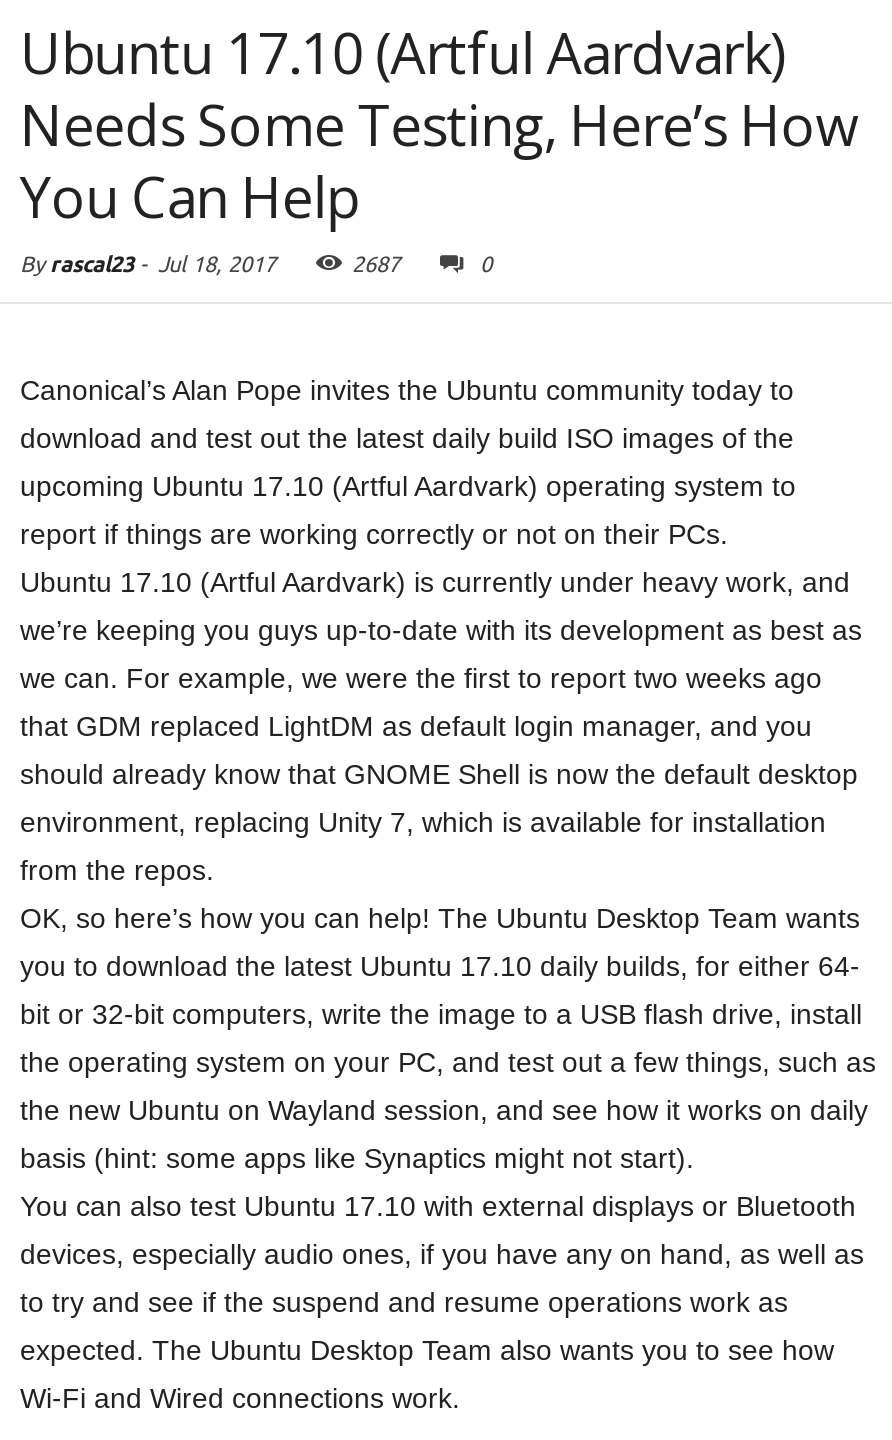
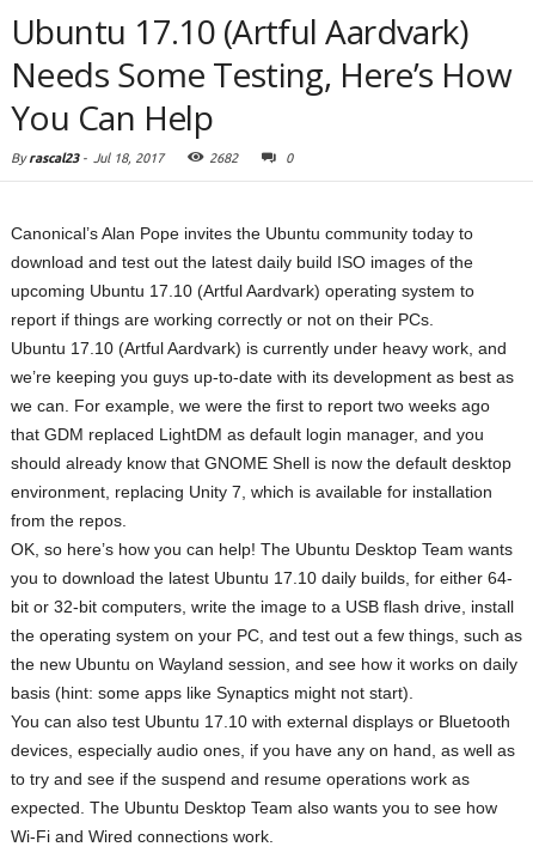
- 2687
+ 2682
